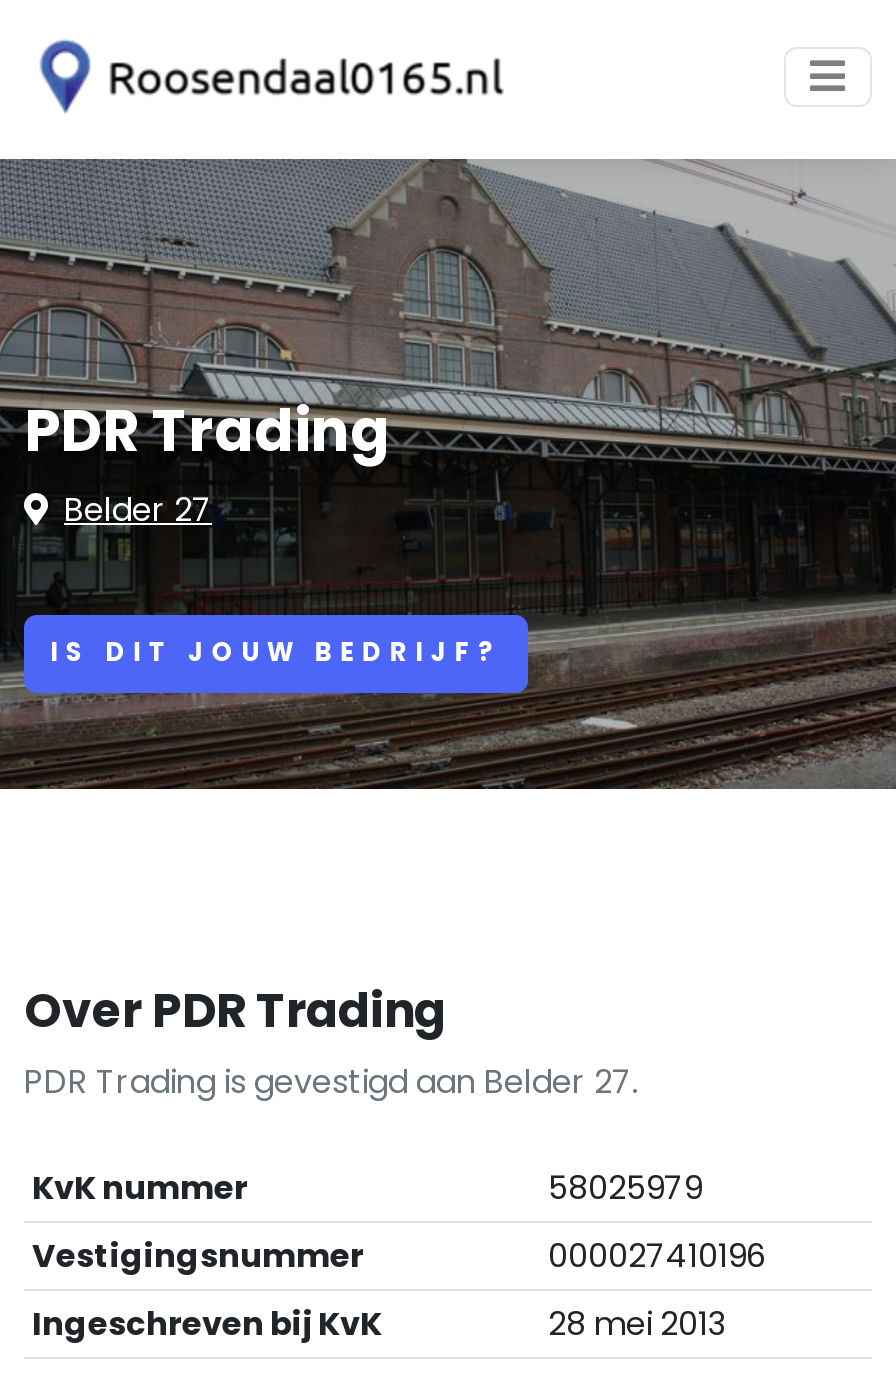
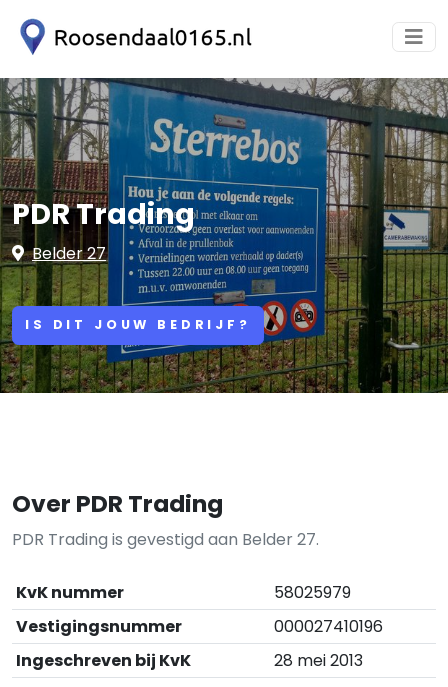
- [image]
+ [image]
